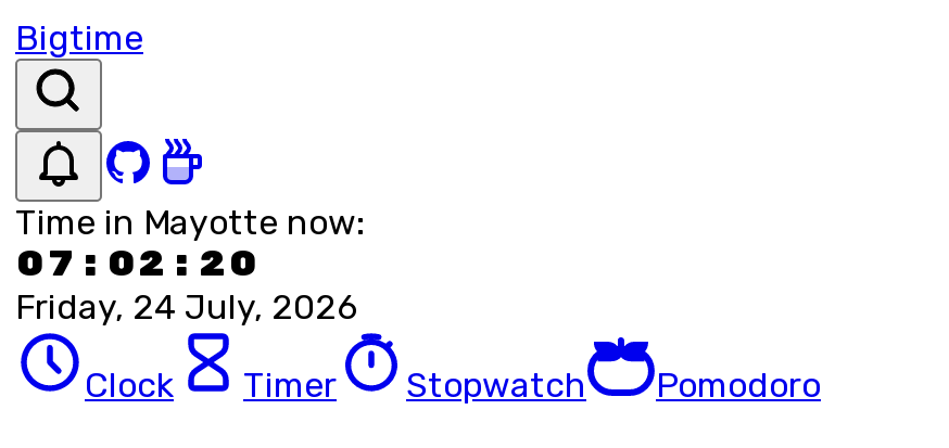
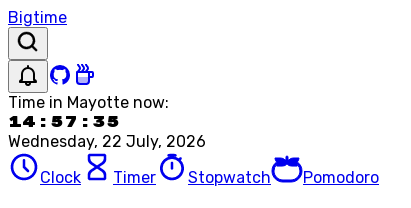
- 07:02:20
+ 14:57:35

- Friday, 24 July, 2026
+ Wednesday, 22 July, 2026
